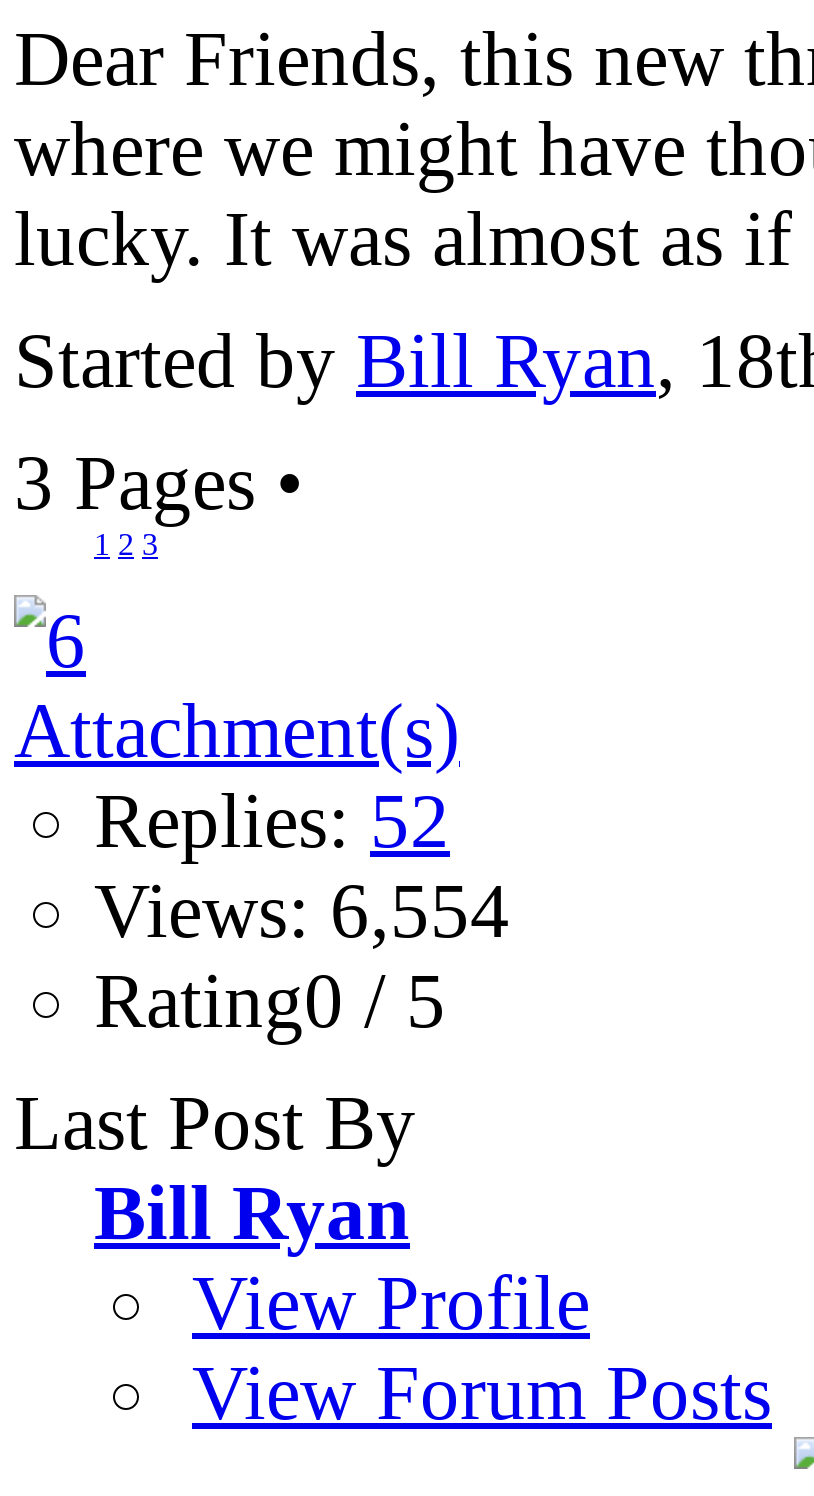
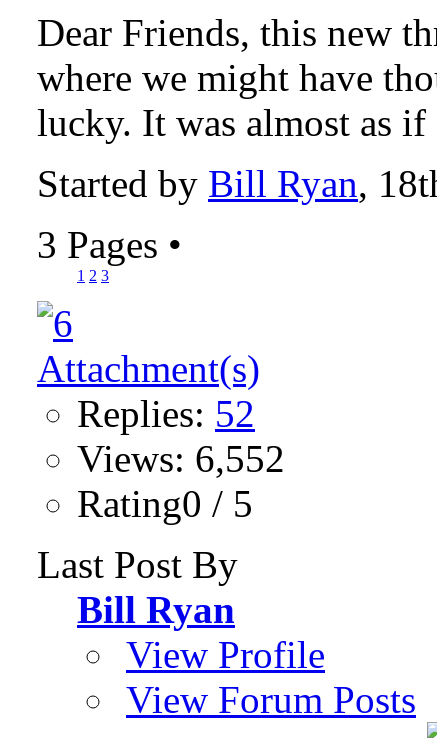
- Views: 6,554
+ Views: 6,552
